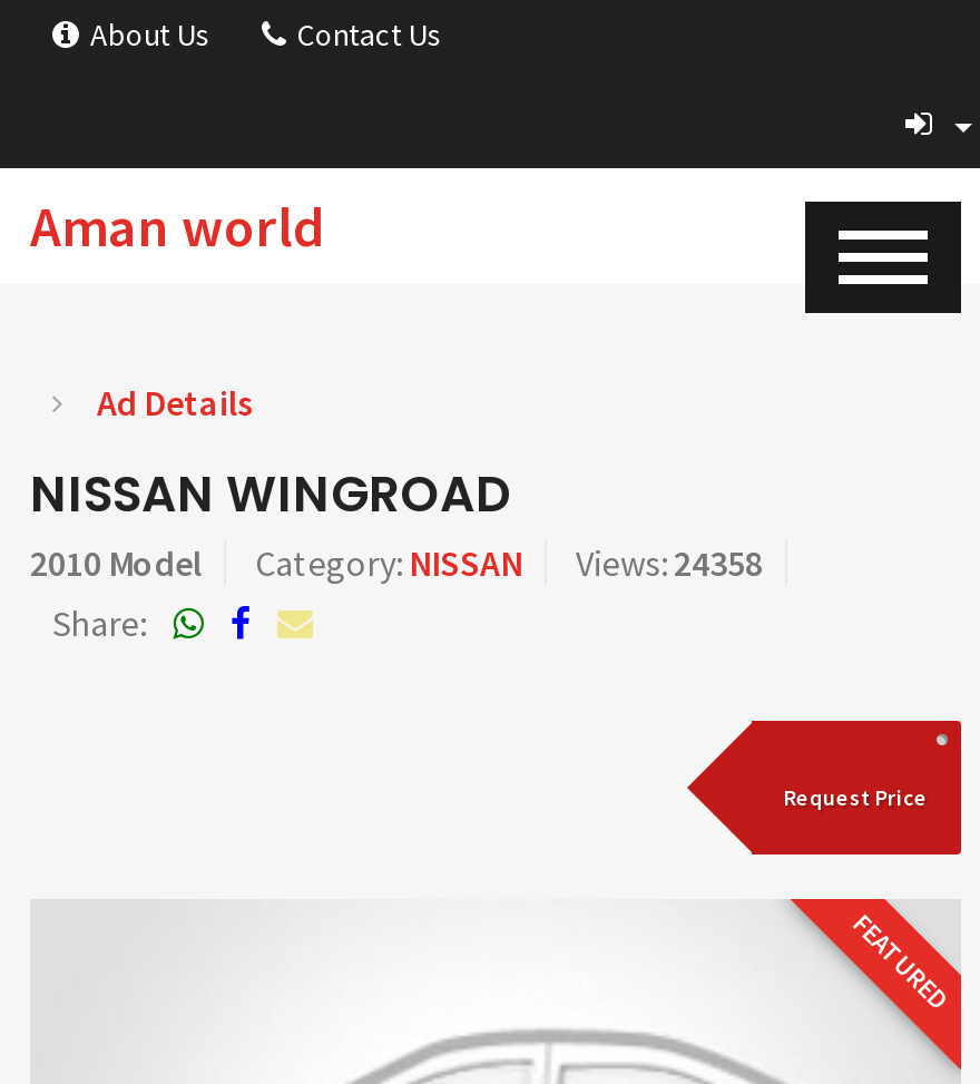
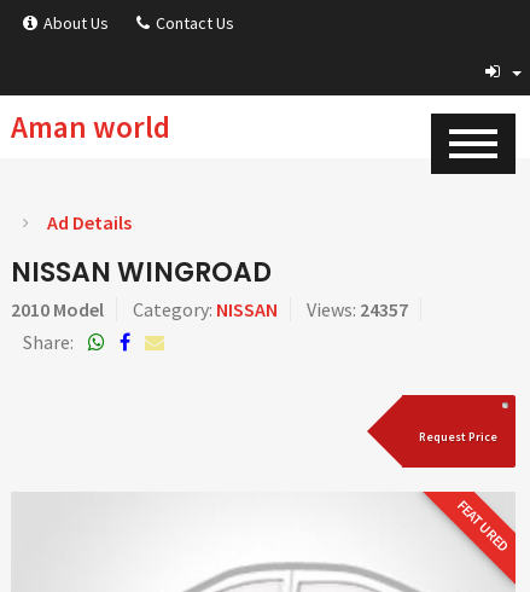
- 2010 Model Category: NISSAN Views: 24358
+ 2010 Model Category: NISSAN Views: 24357
